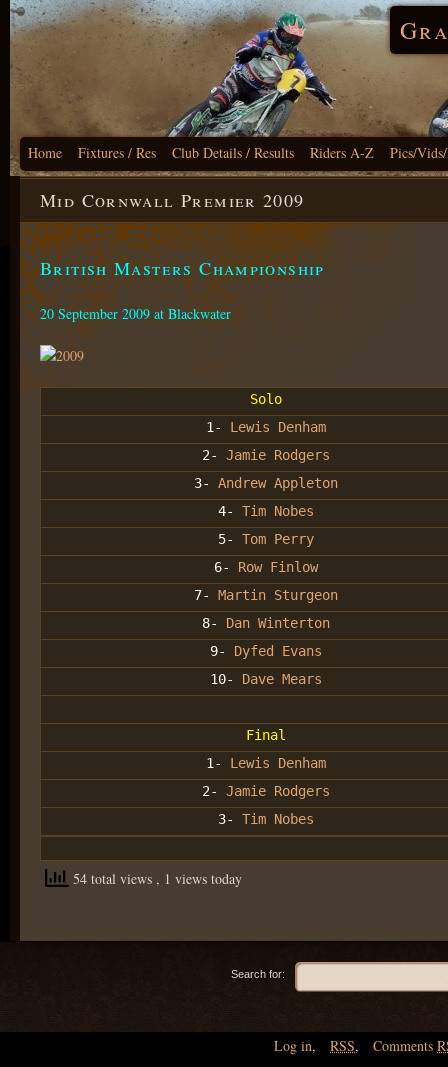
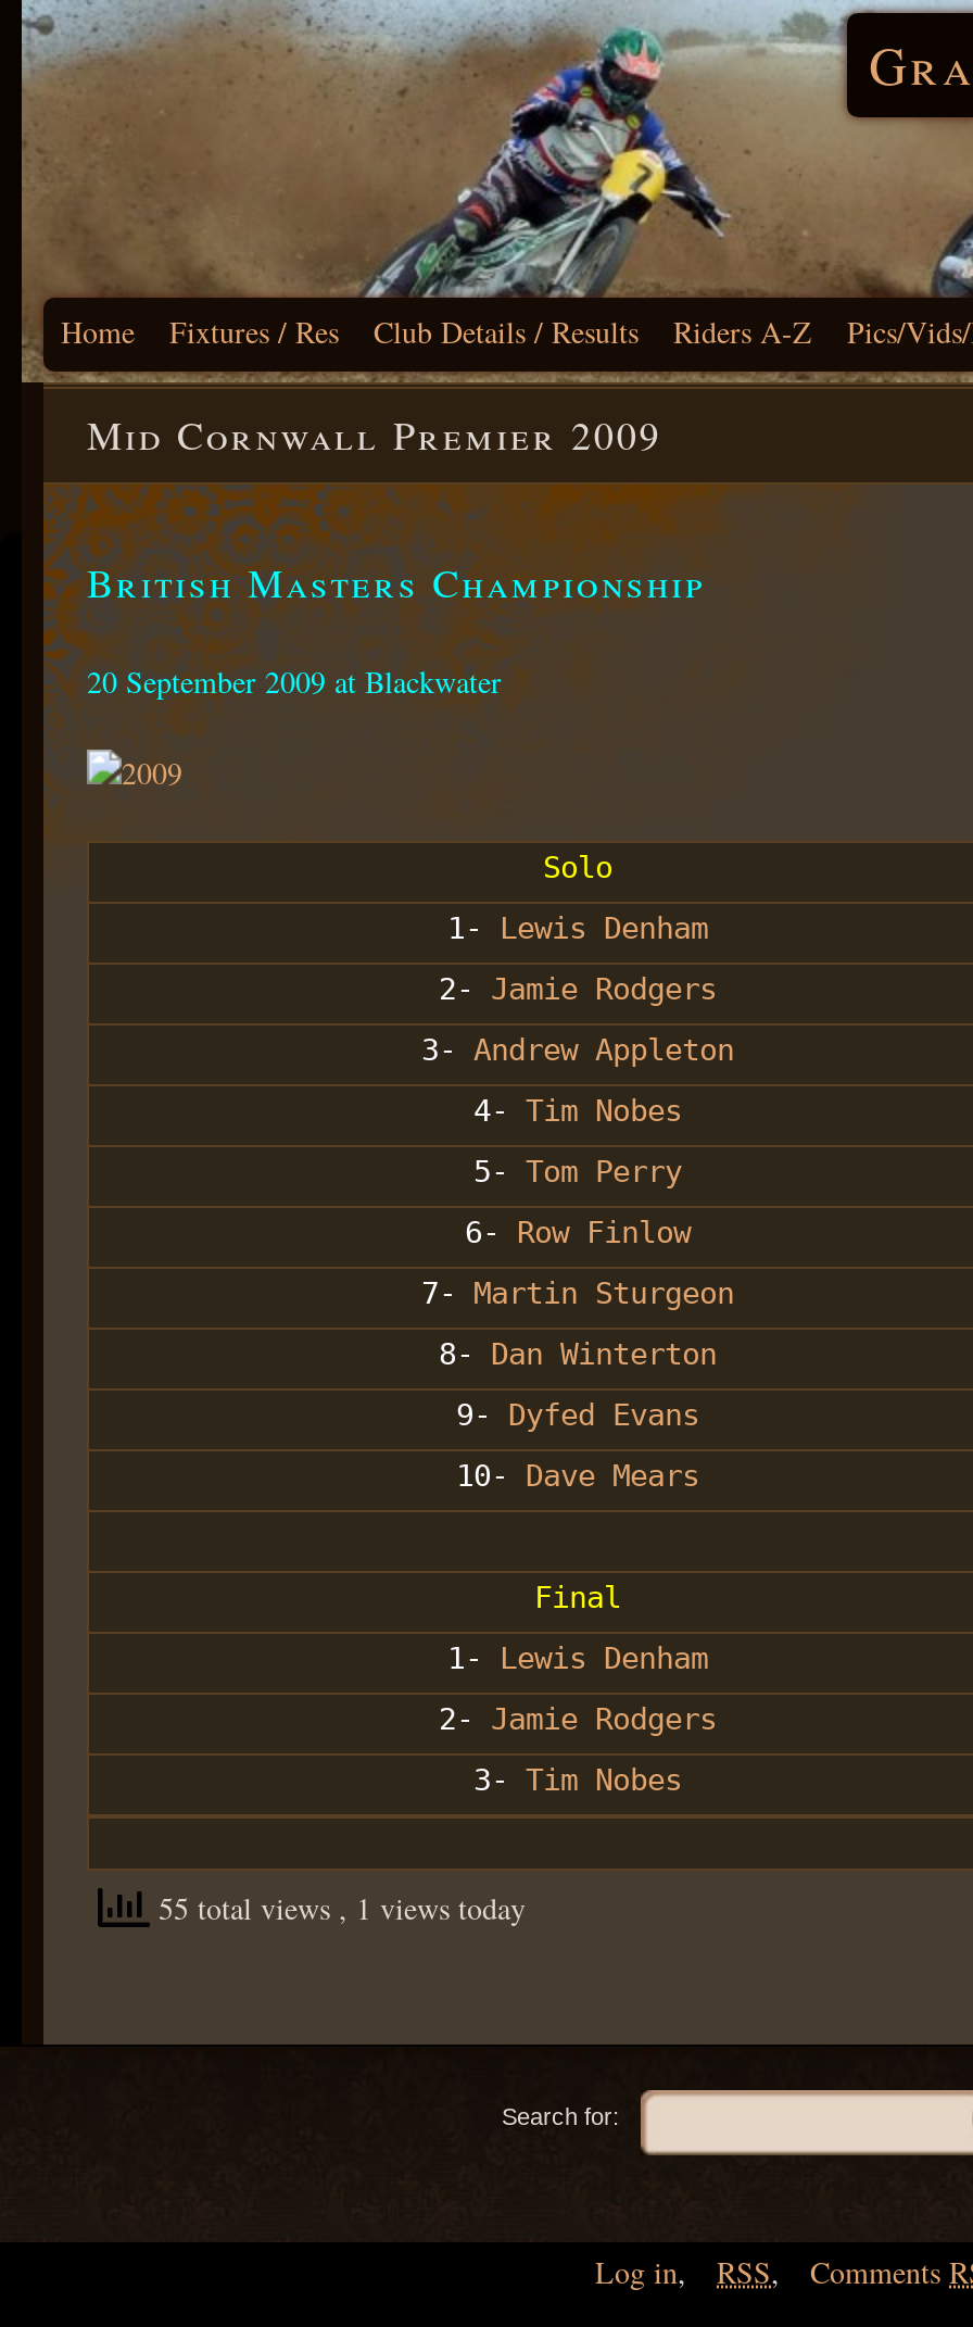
- 54 total views, 1 views today
+ 55 total views, 1 views today
